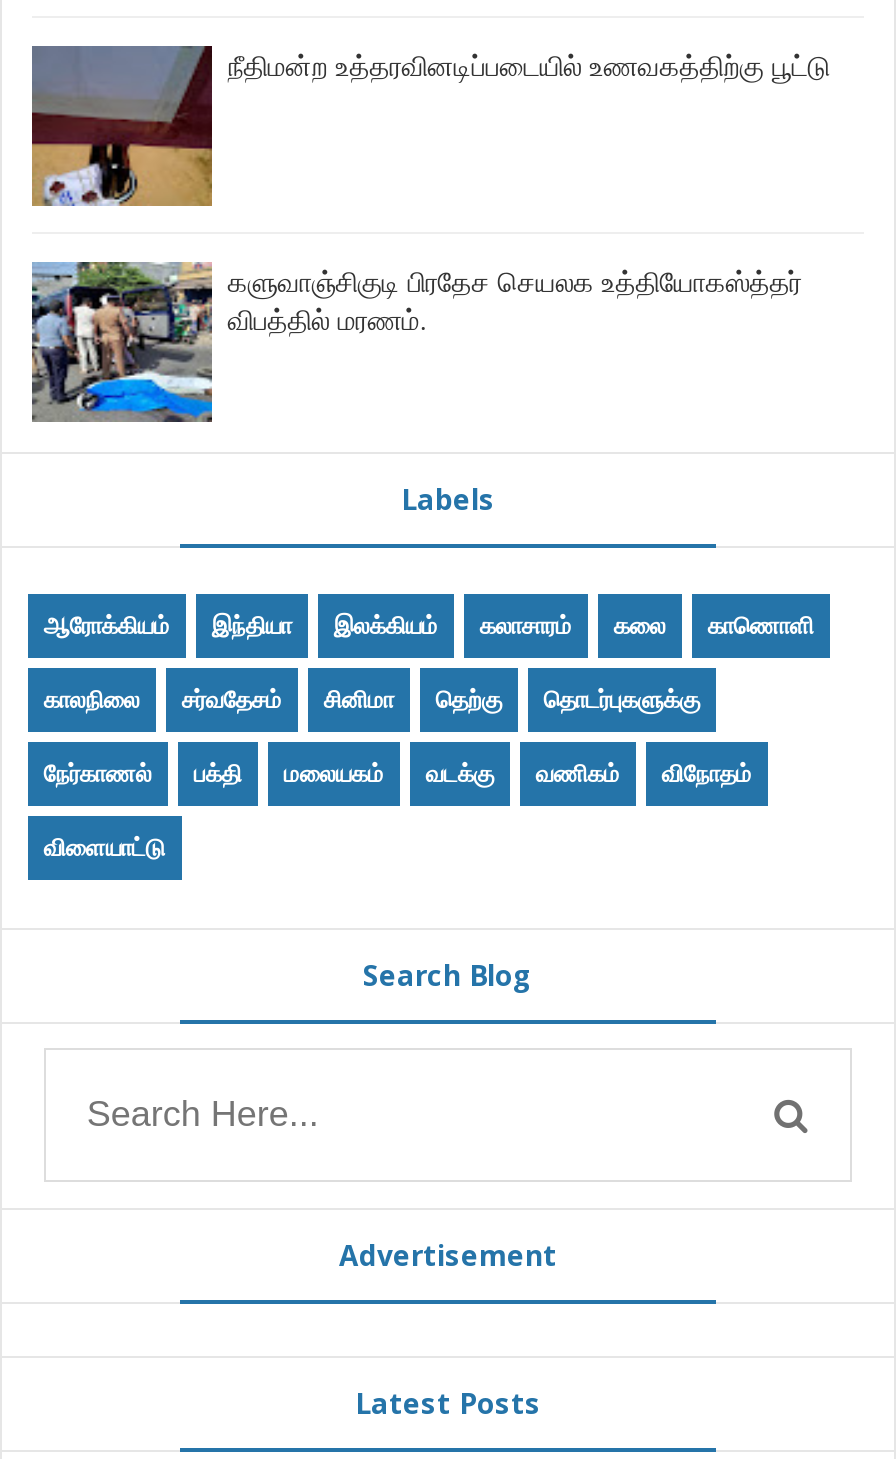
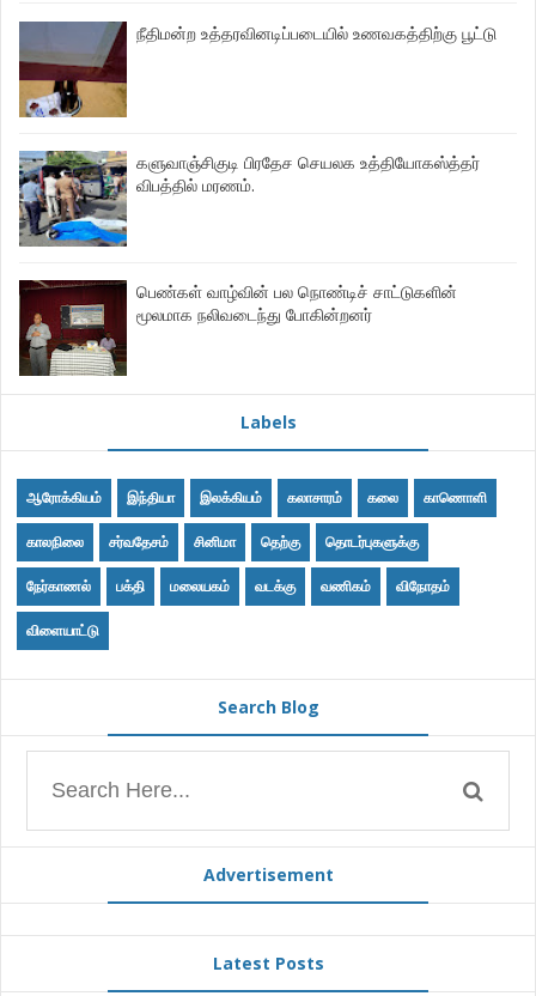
+ [image]
+ பெண்கள் வாழ்வின் பல நொண்டிச் சாட்டுகளின்
+ மூலமாக நலிவடைந்து போகின்றனர்
